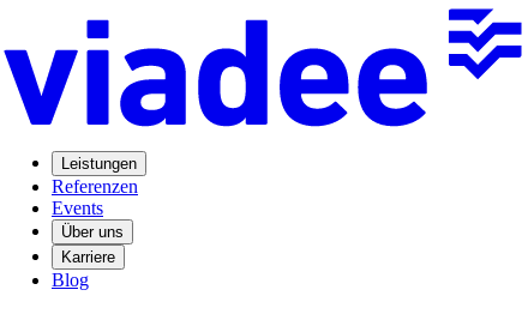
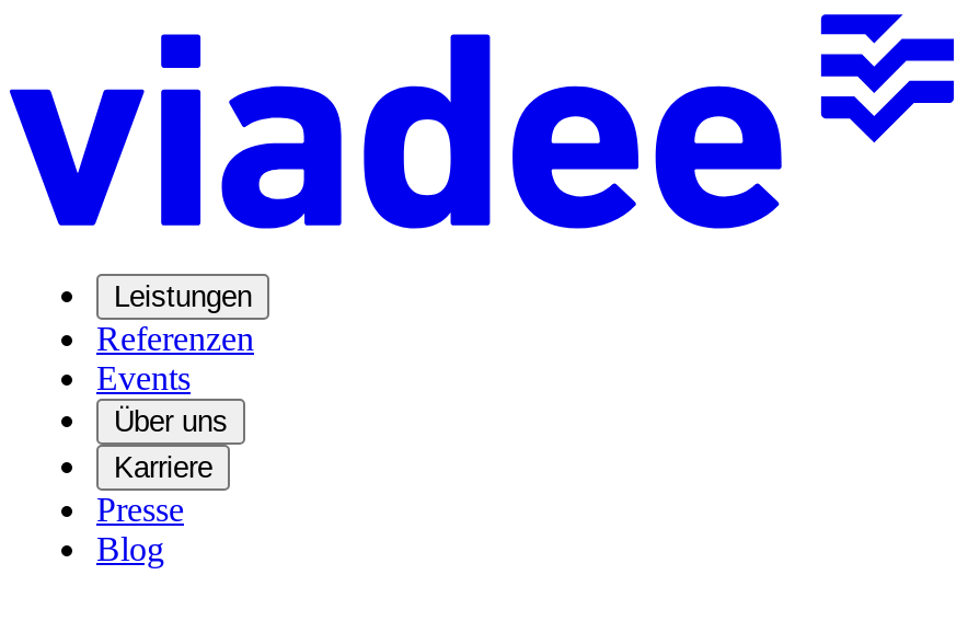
+ Presse
